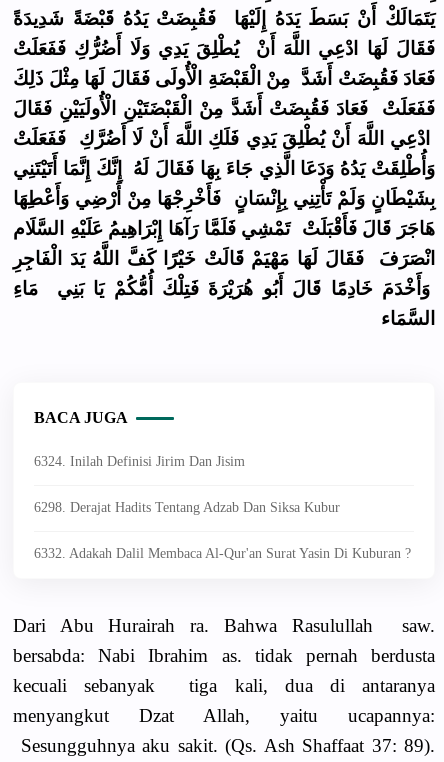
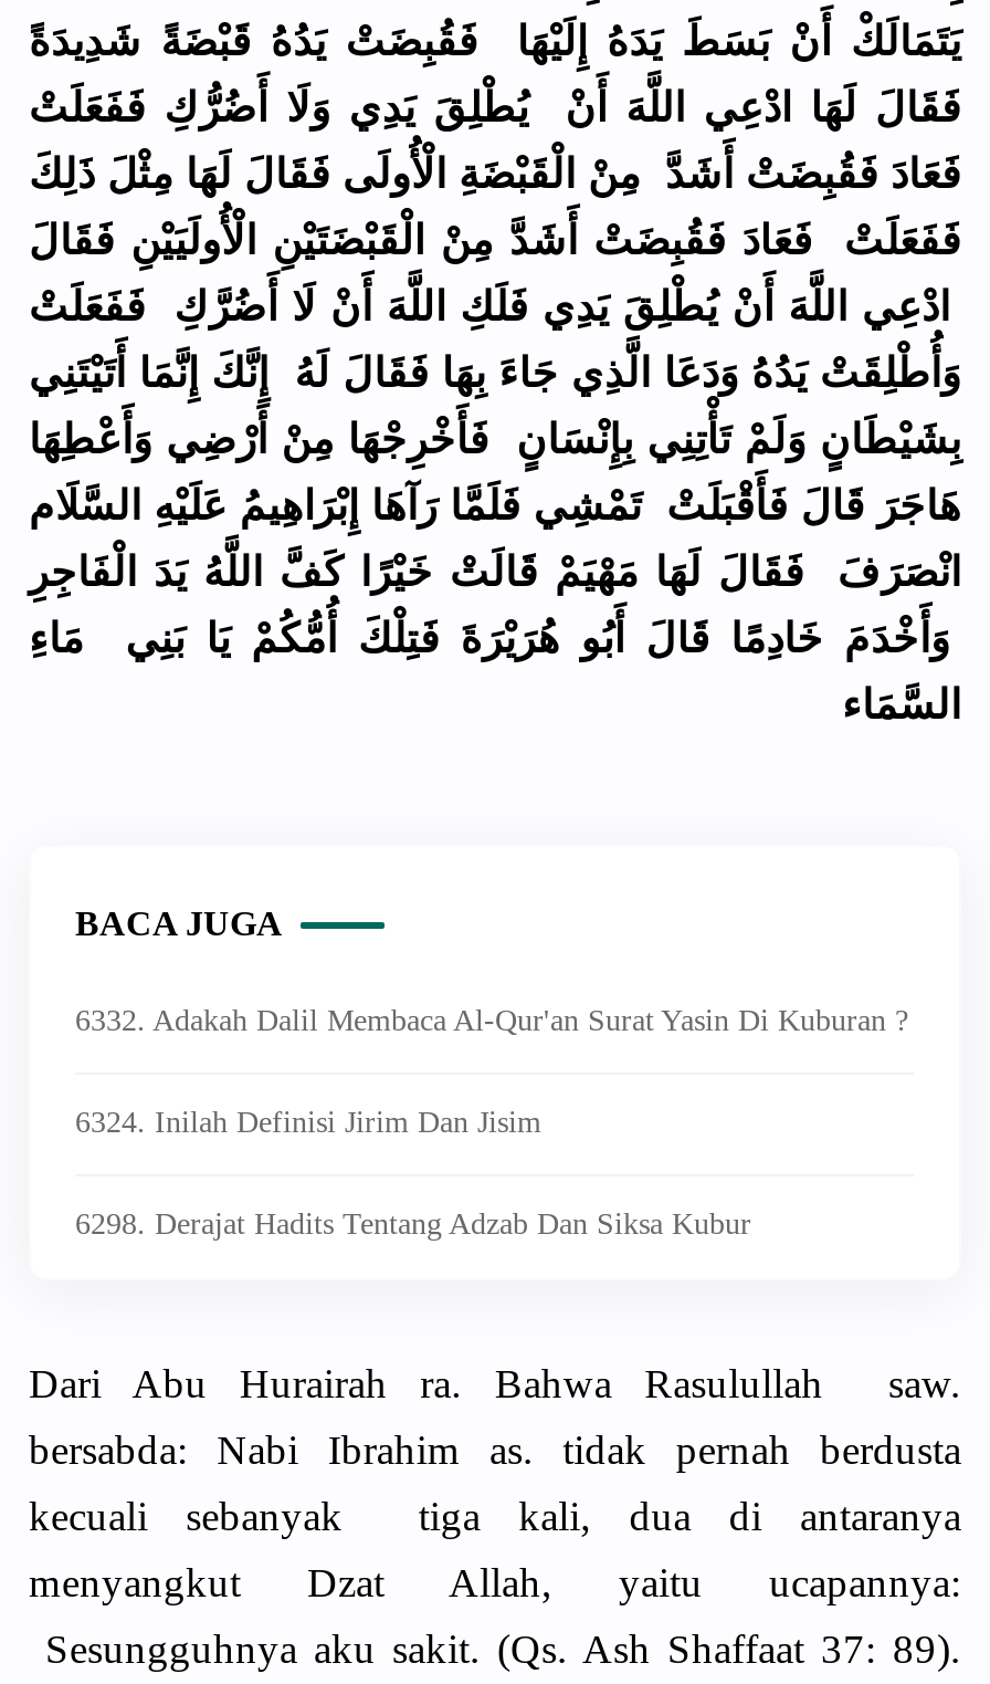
moved down: 6324. Inilah Definisi Jirim Dan Jisim | 6298. Derajat Hadits Tentang Adzab Dan Siksa Kubur

moved up: 6332. Adakah Dalil Membaca Al-Qur'an Surat Yasin Di Kuburan ?
